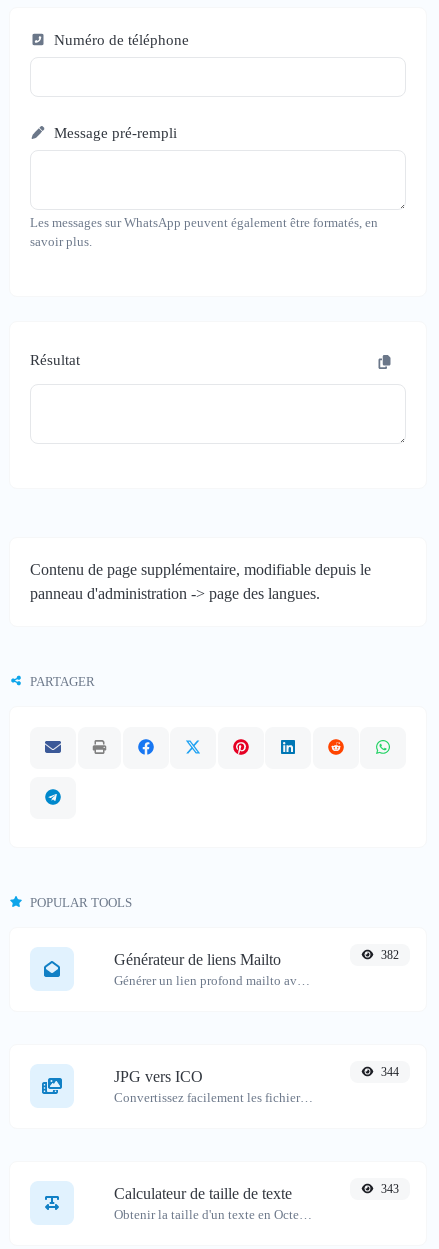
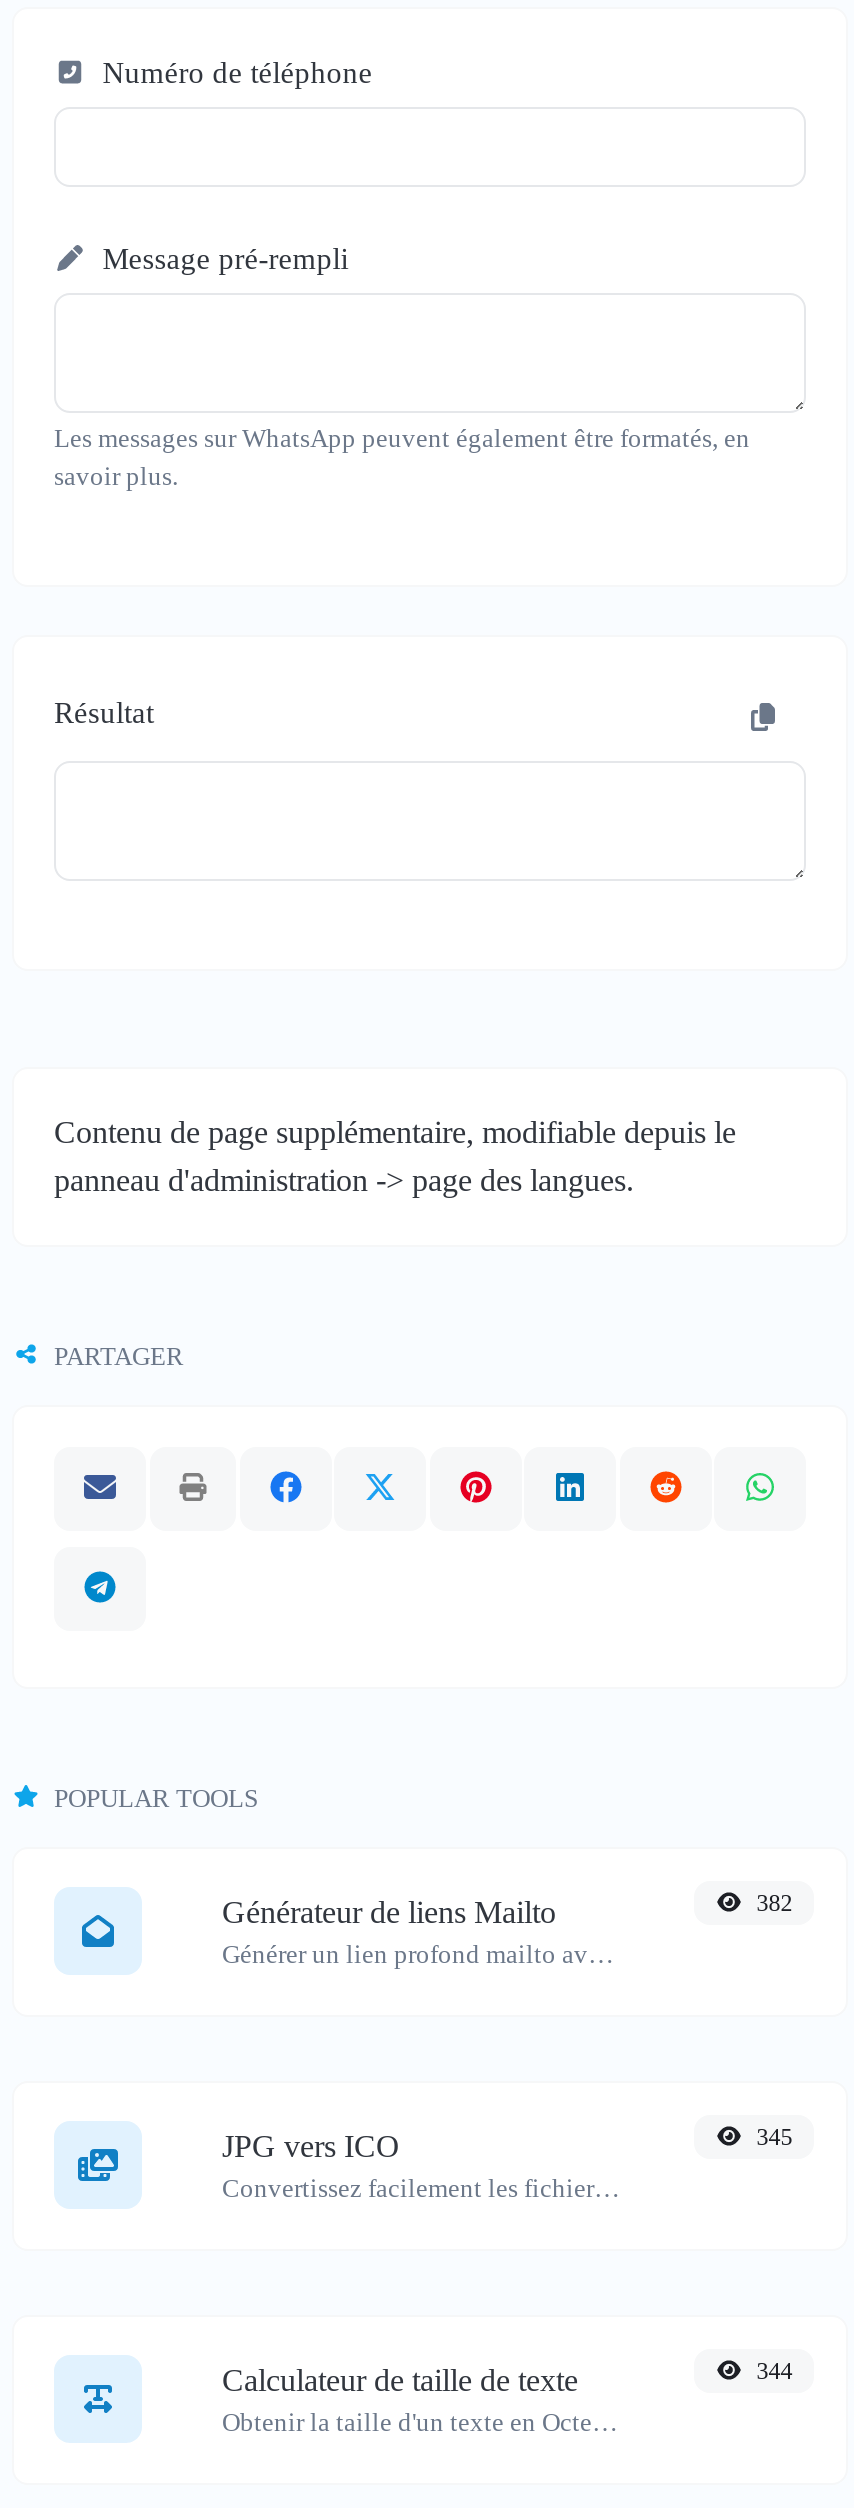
- 344
+ 345

- 343
+ 344
